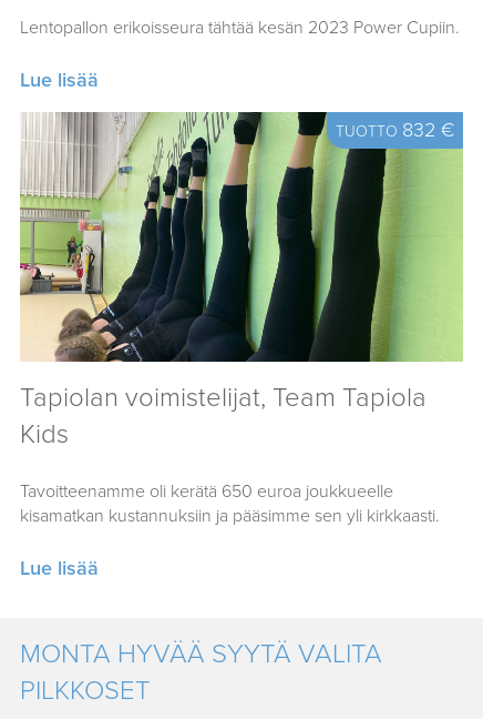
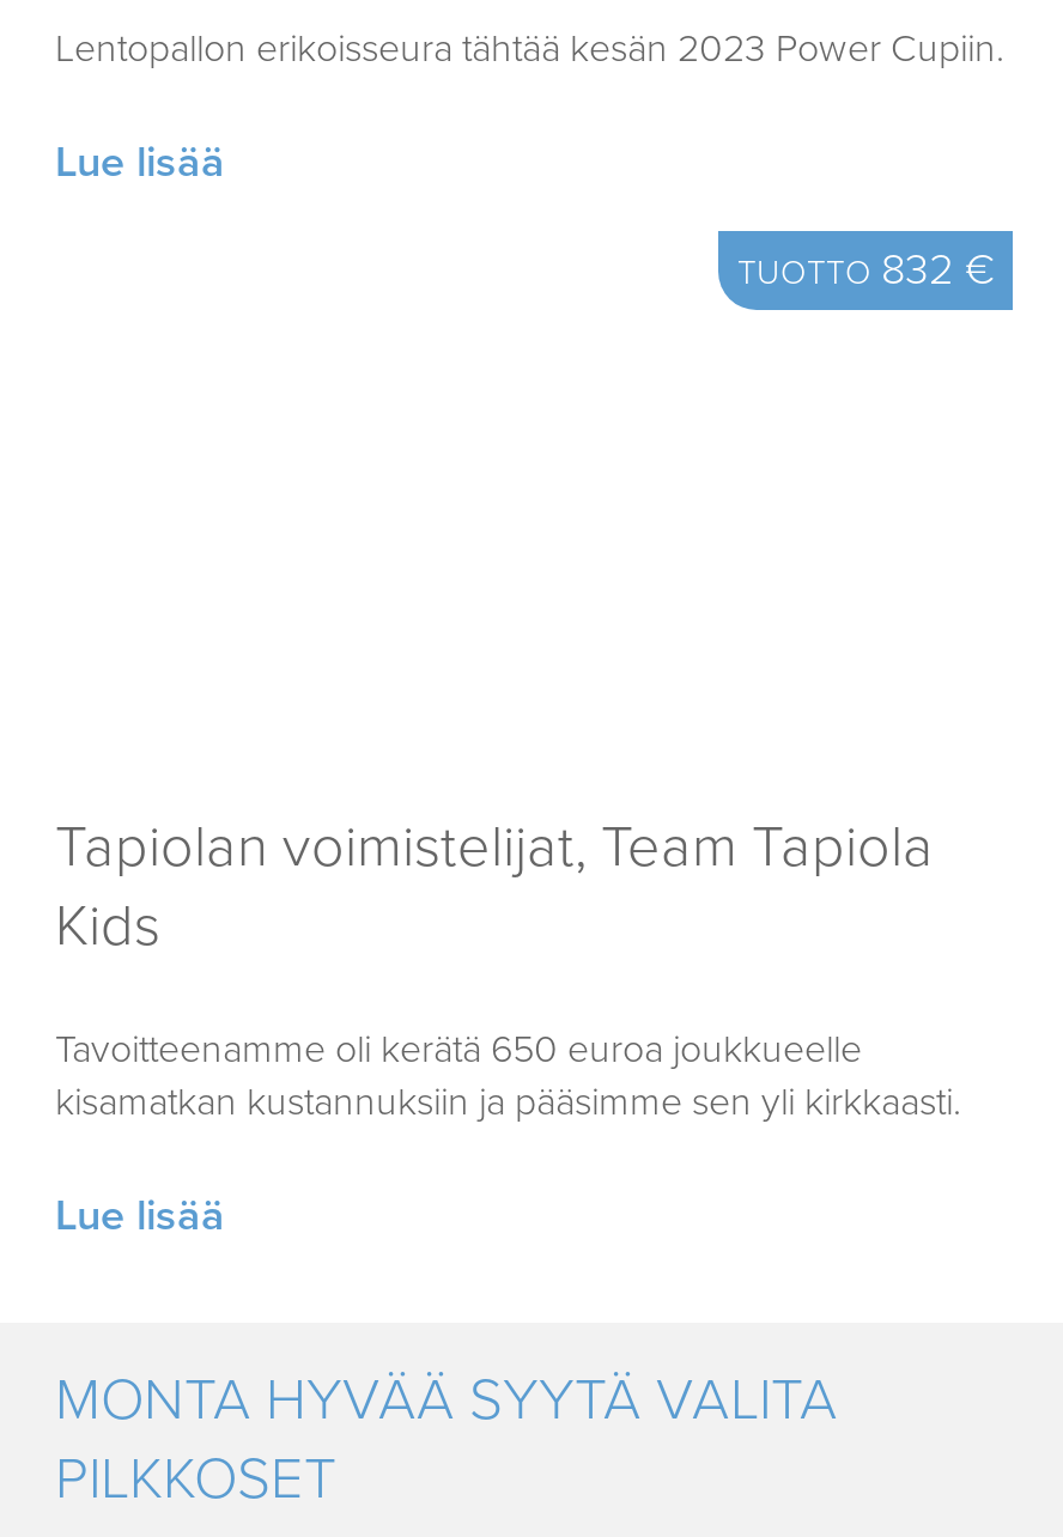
- [image]
